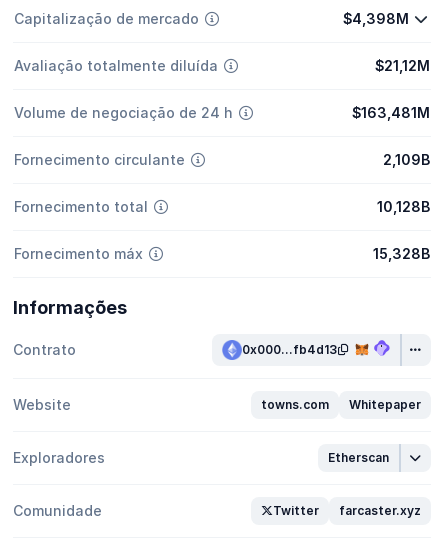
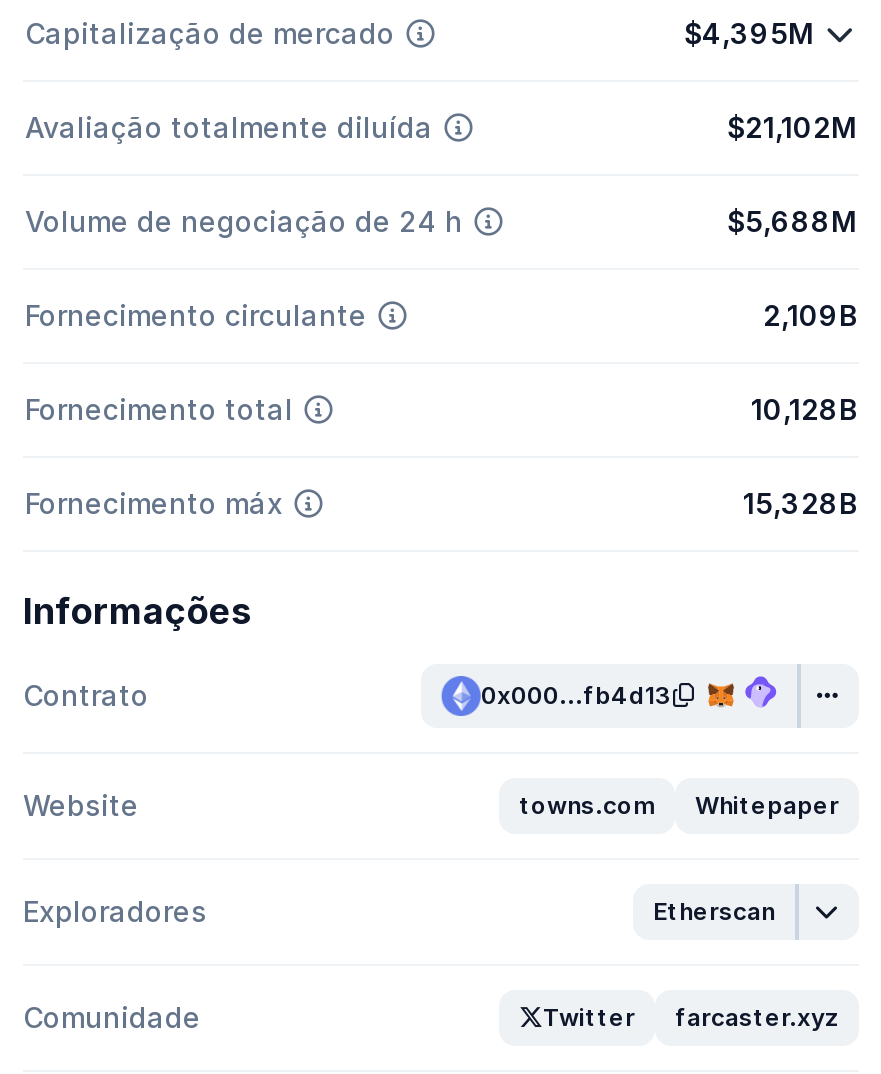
- $4,398M
+ $4,395M

- $21,12M
+ $21,102M

- $163,481M
+ $5,688M
